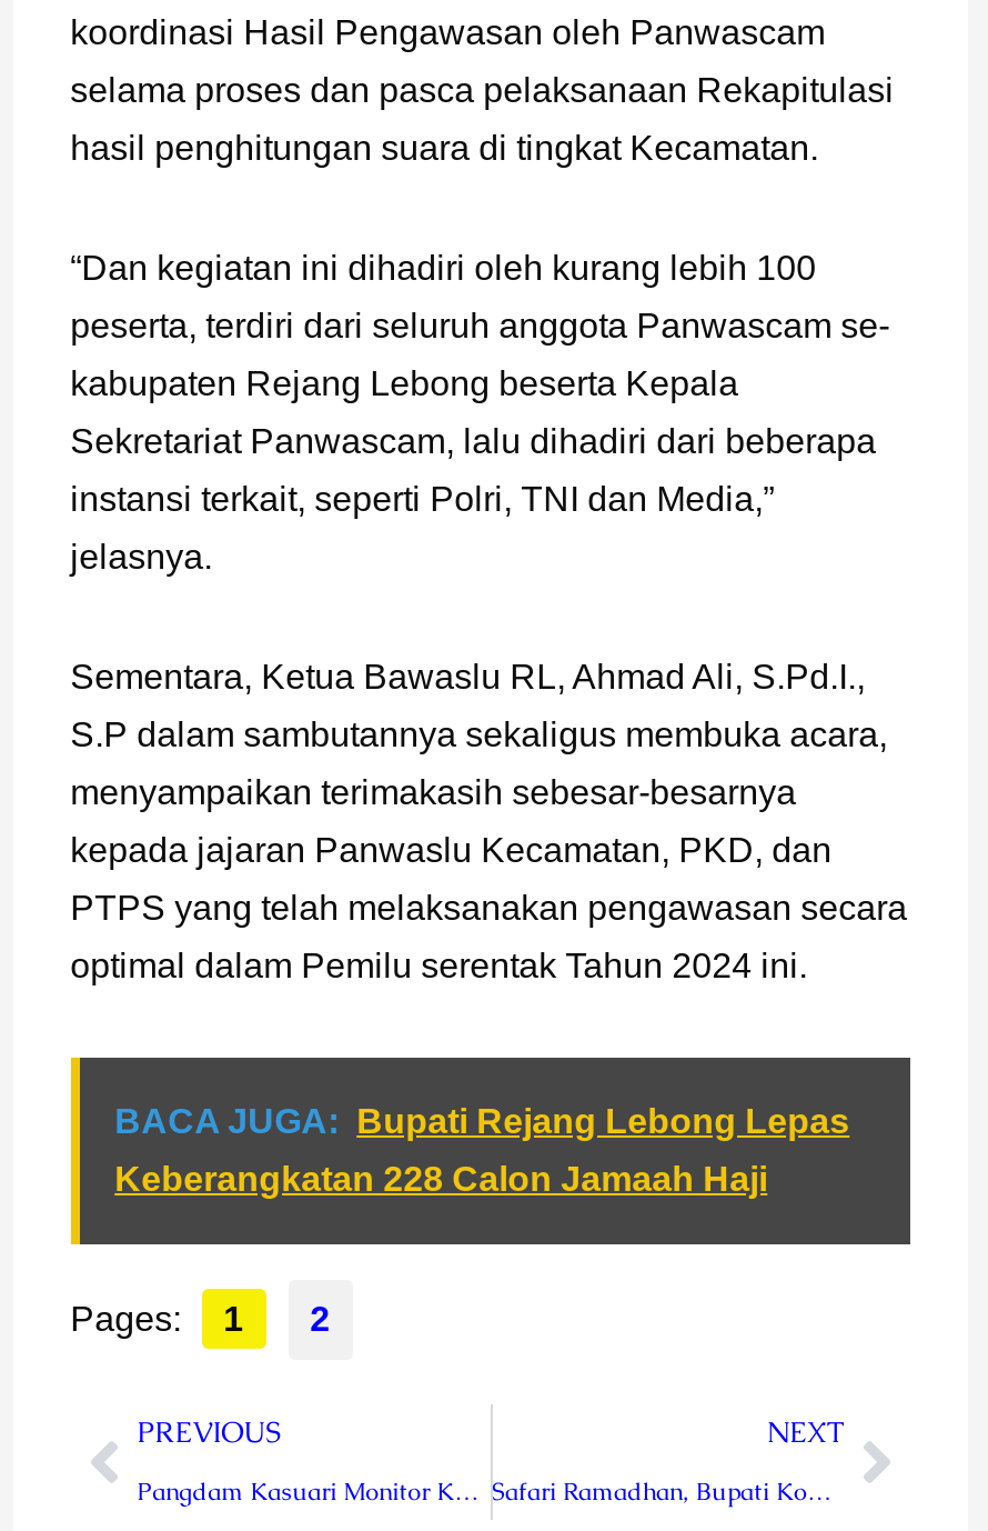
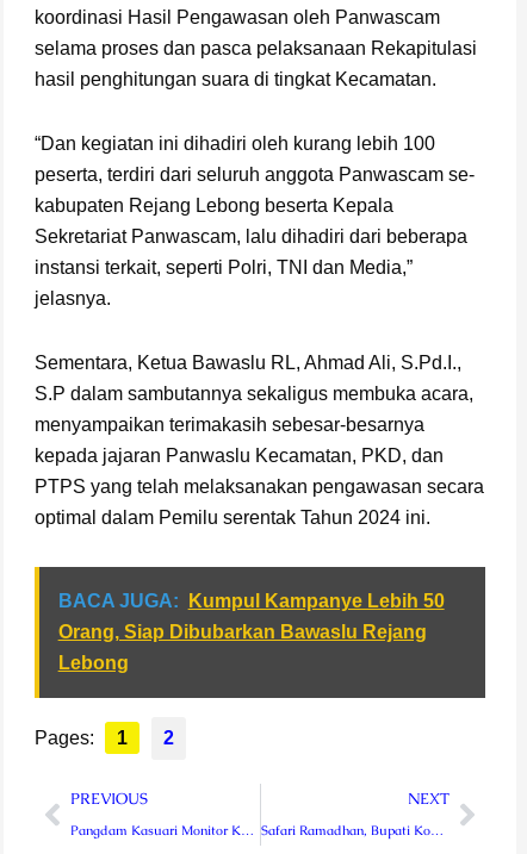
- BACA JUGA: Bupati Rejang Lebong Lepas
- Keberangkatan 228 Calon Jamaah Haji
+ BACA JUGA: Kumpul Kampanye Lebih 50
+ Orang, Siap Dibubarkan Bawaslu Rejang
+ Lebong
